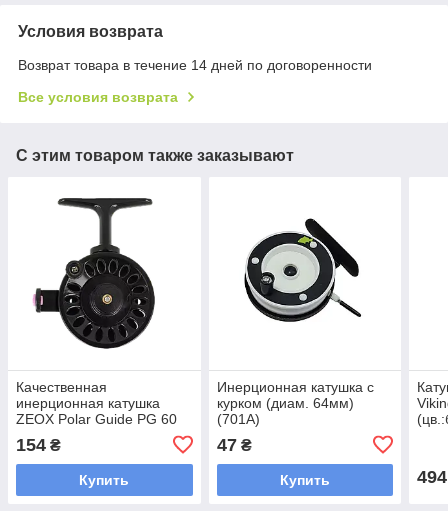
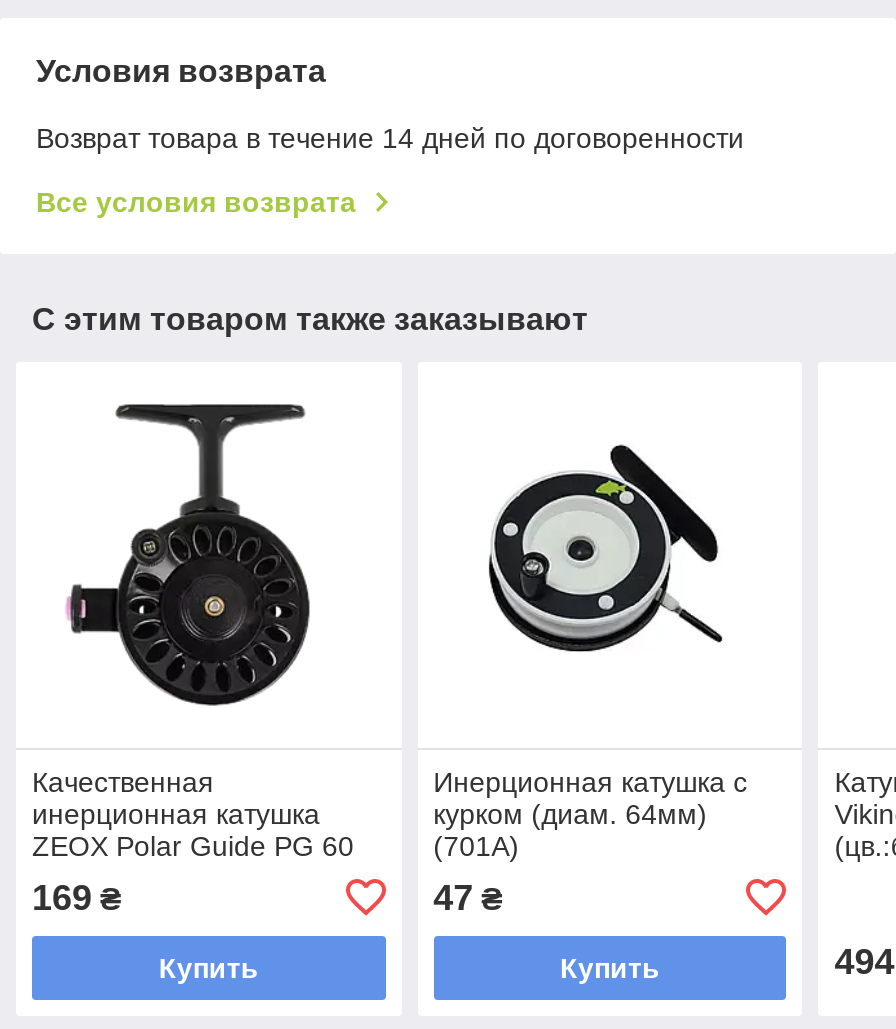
- 154 ₴
+ 169 ₴
